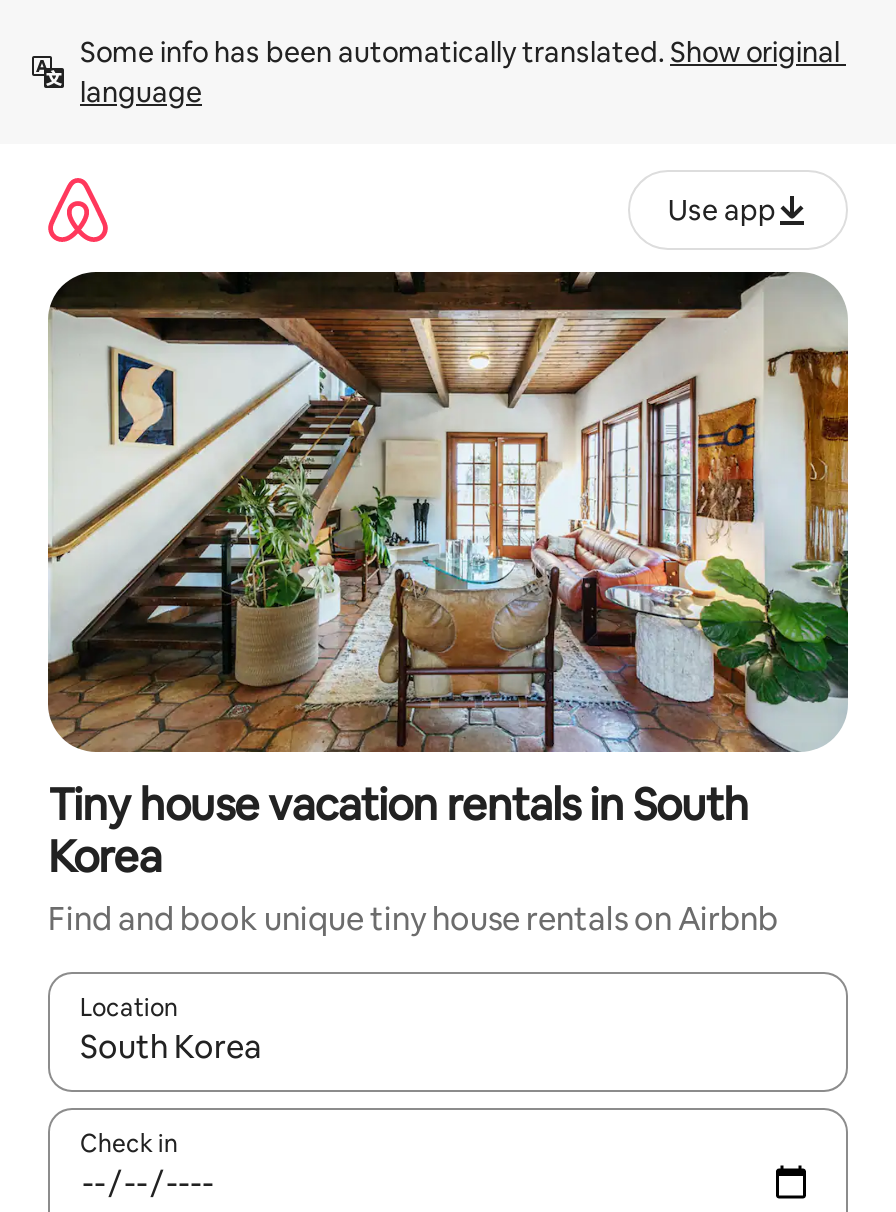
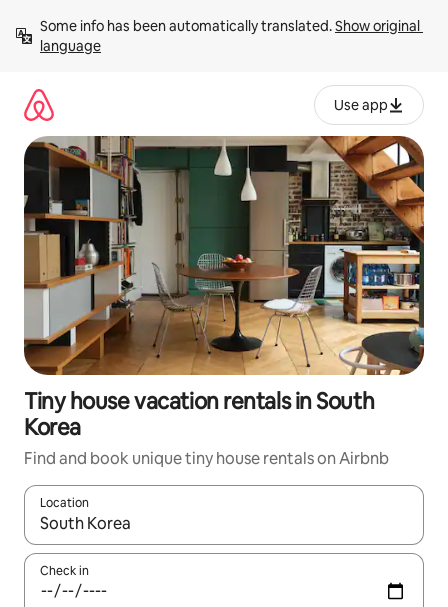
- [image]
+ [image]
